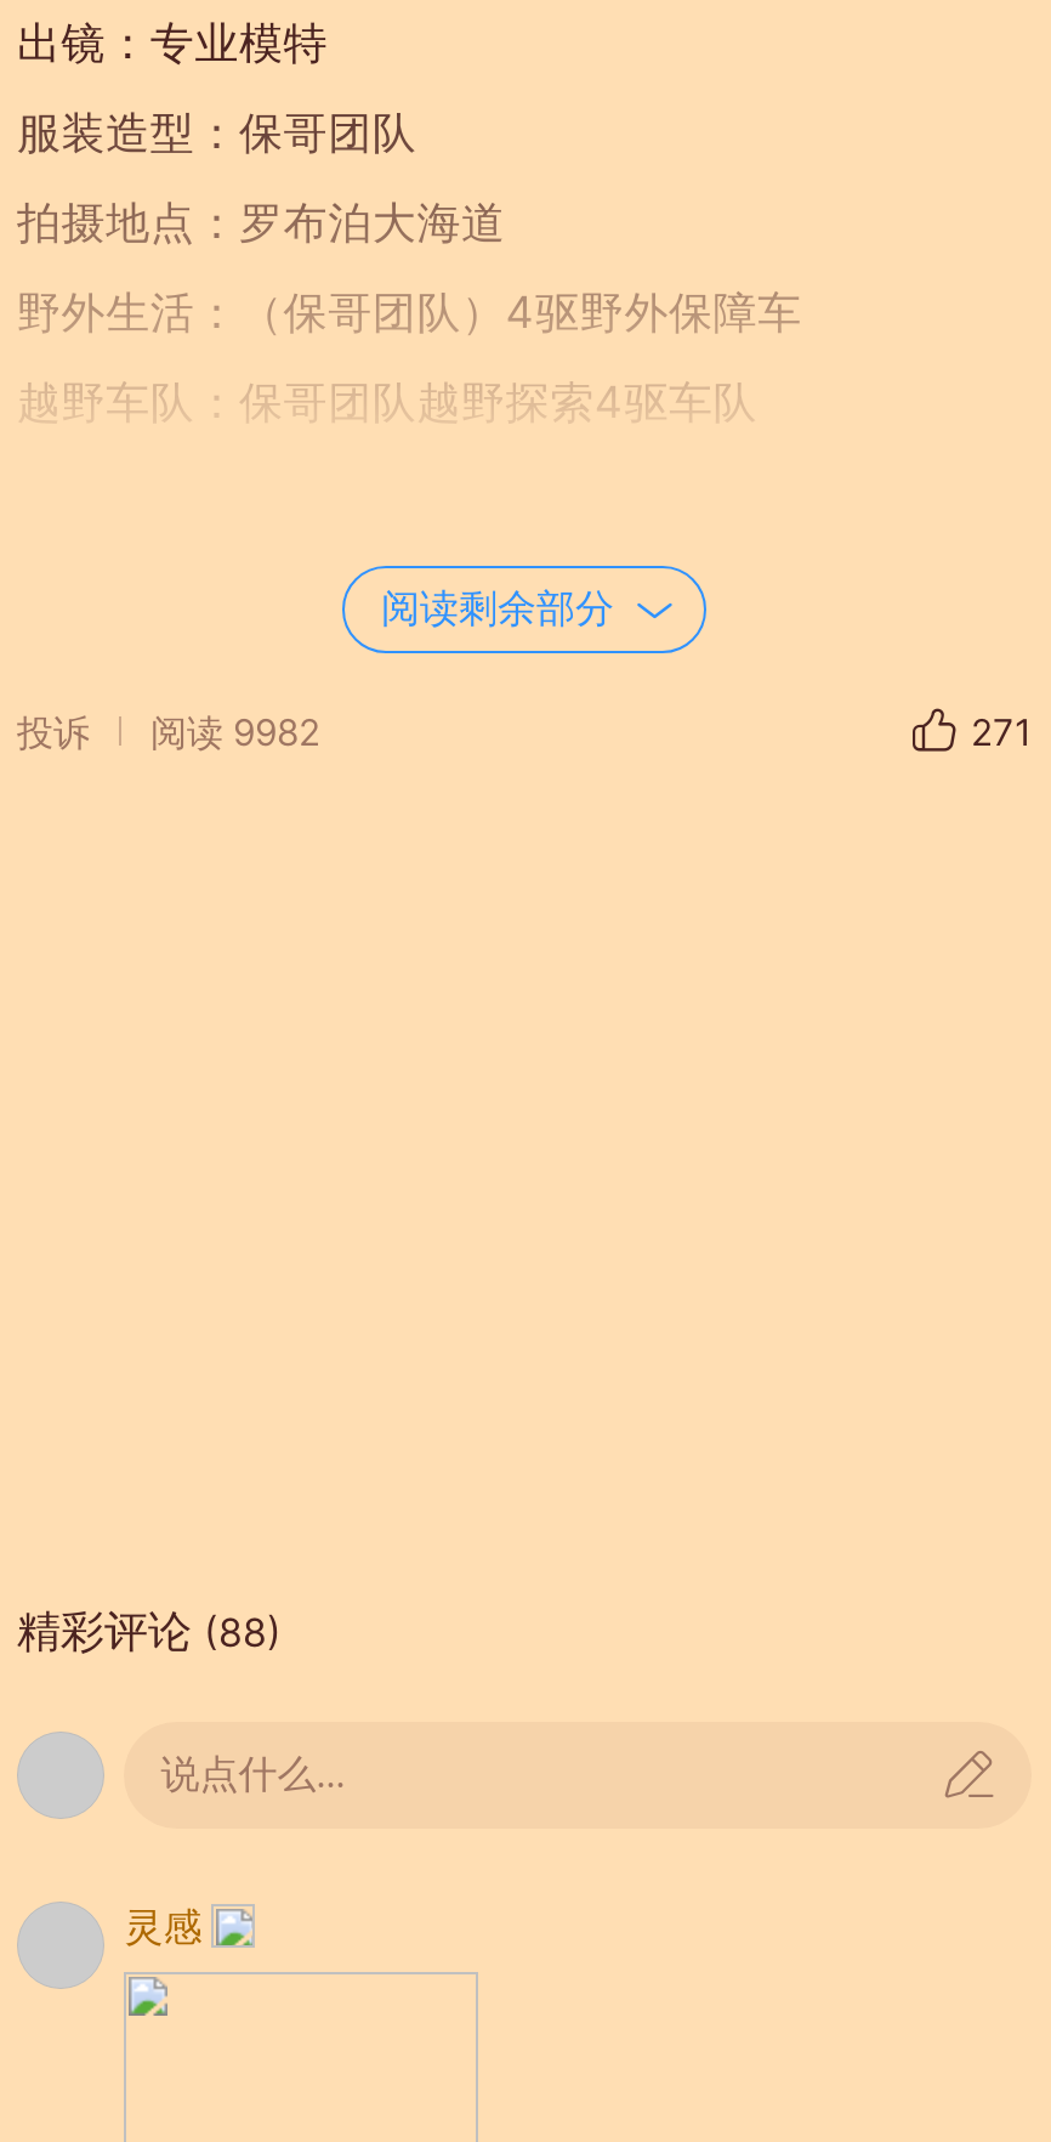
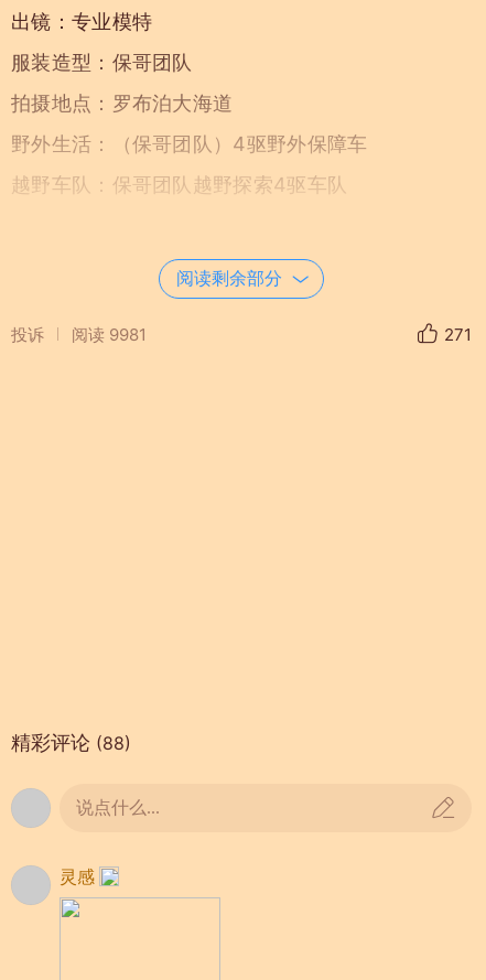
- 投诉 阅读 9982
+ 投诉 阅读 9981
